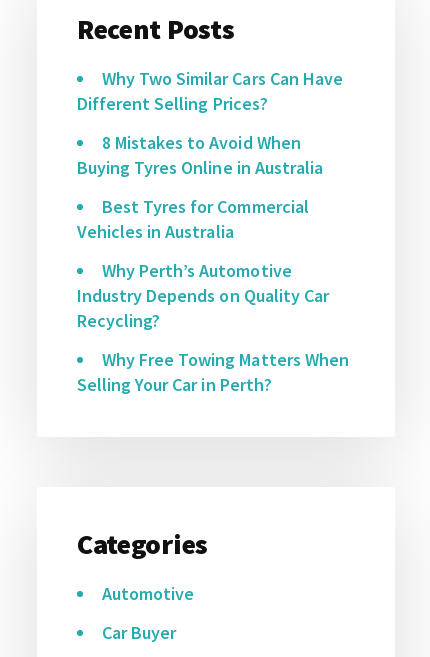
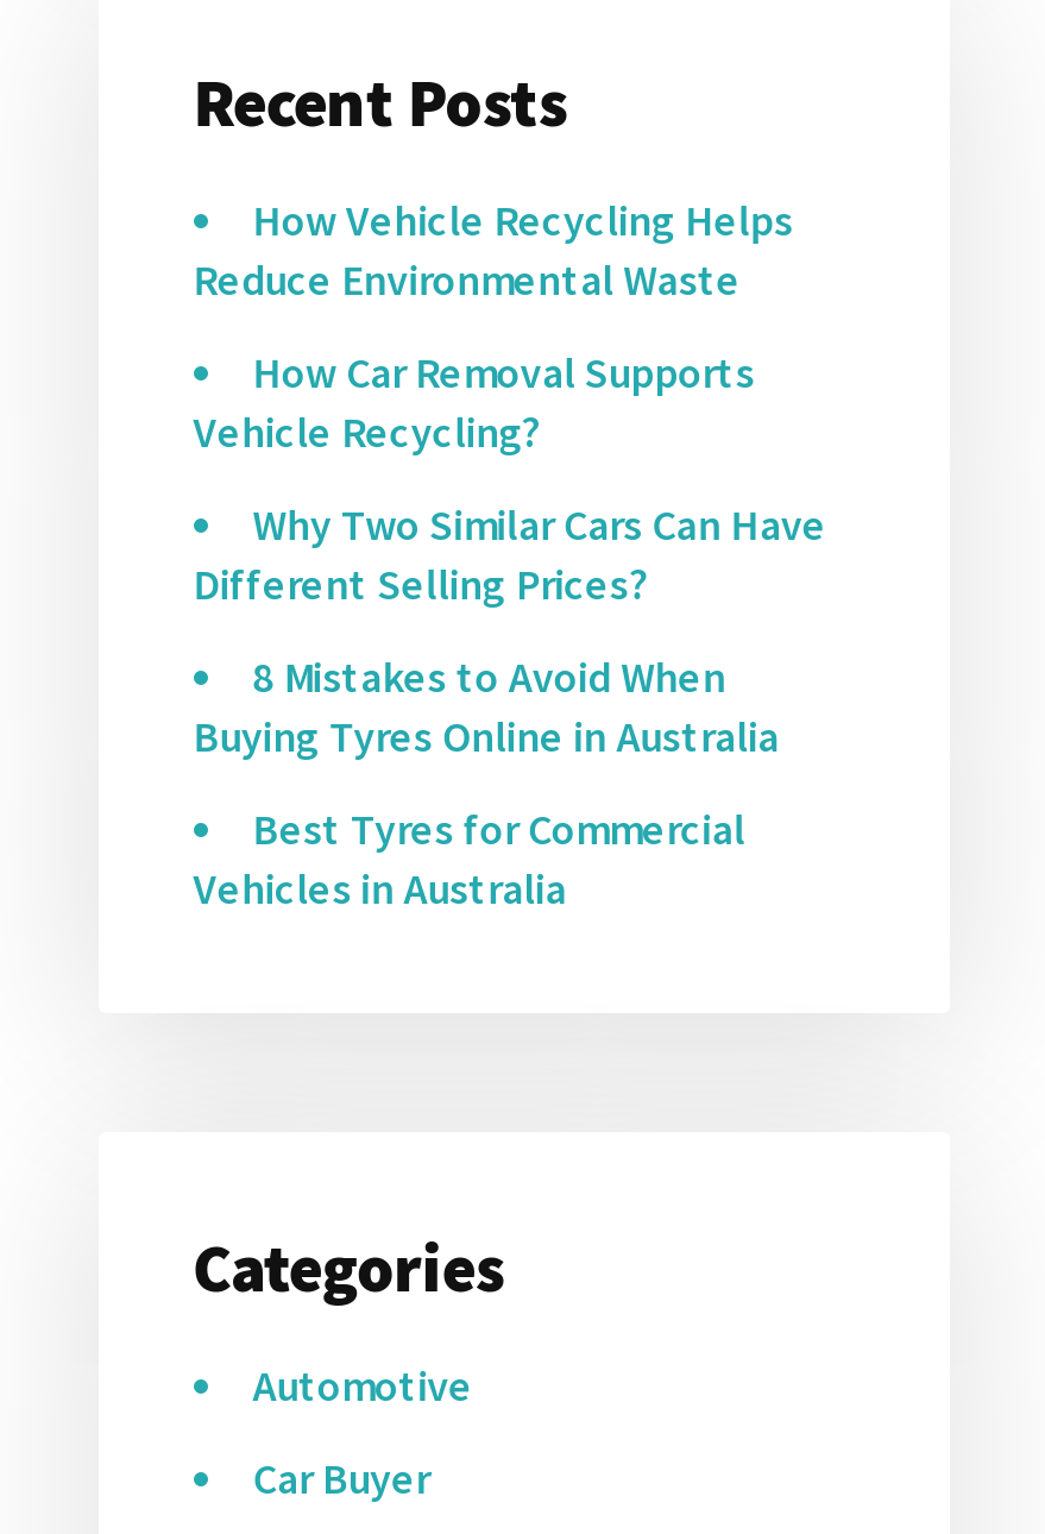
+ How Vehicle Recycling Helps
+ Reduce Environmental Waste
+ How Car Removal Supports
+ Vehicle Recycling?

moved down: Why Two Similar Cars Can Have | Different Selling Prices? | 8 Mistakes to Avoid When | Buying Tyres Online in Australia | Best Tyres for Commercial | Vehicles in Australia

- Why Perth’s Automotive
- Industry Depends on Quality Car
- Recycling?
- Why Free Towing Matters When
- Selling Your Car in Perth?
